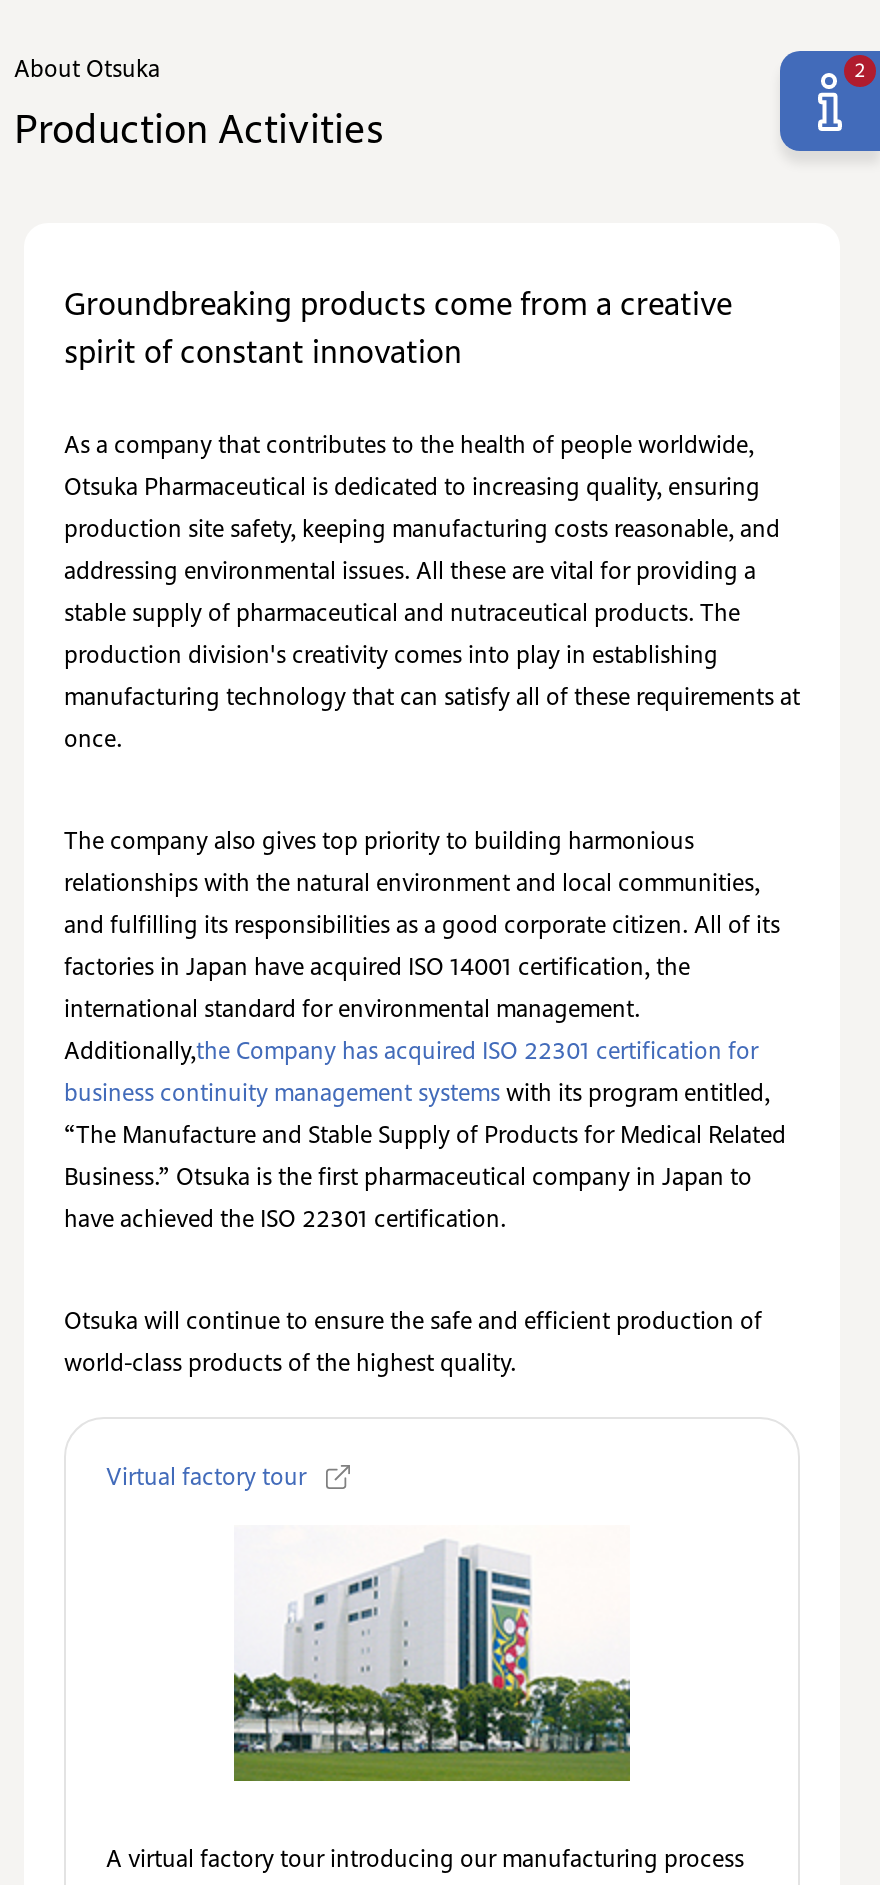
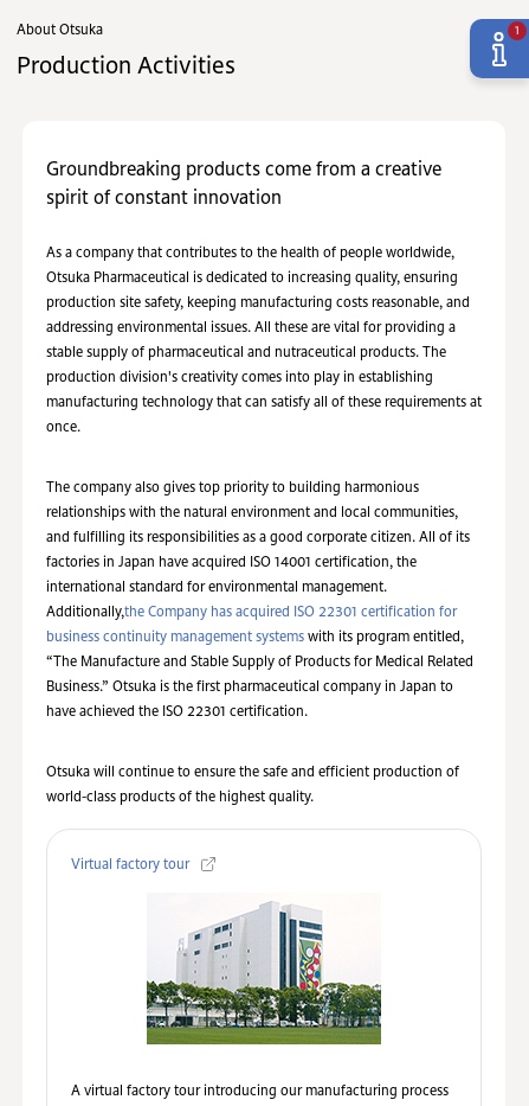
- 2
+ 1
